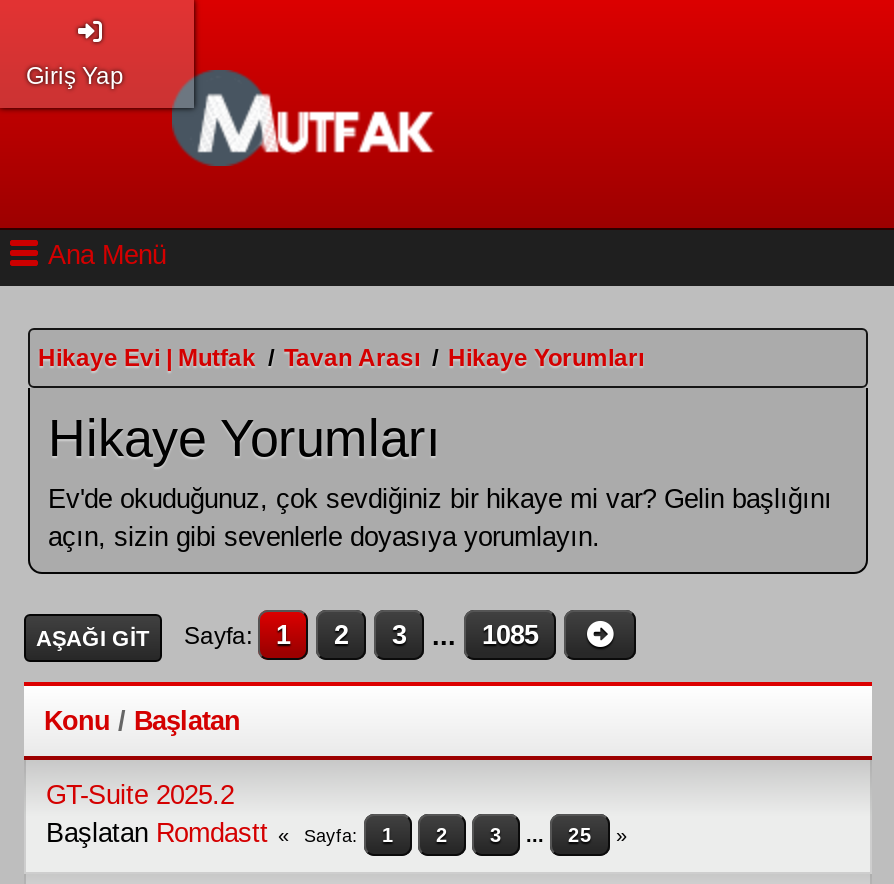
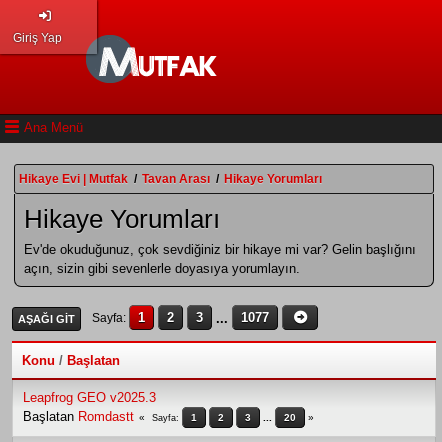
- AŞAĞI GIT Sayfa 1 2 3 ... 1085
+ AŞAĞI GIT Sayfa 1 2 3 ... 1077

- GT-Suite 2025.2
+ Leapfrog GEO v2025.3

- 25
+ 20
